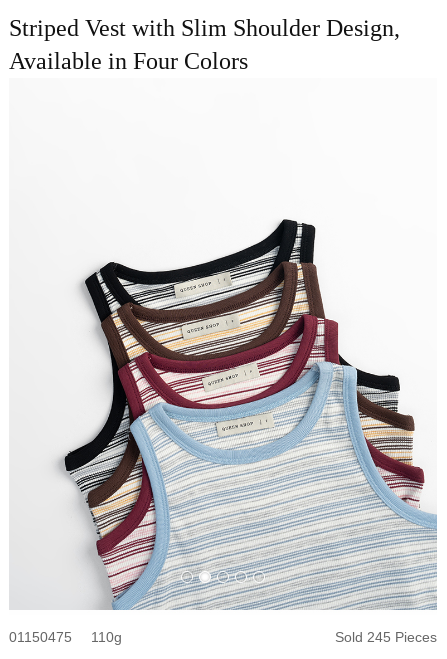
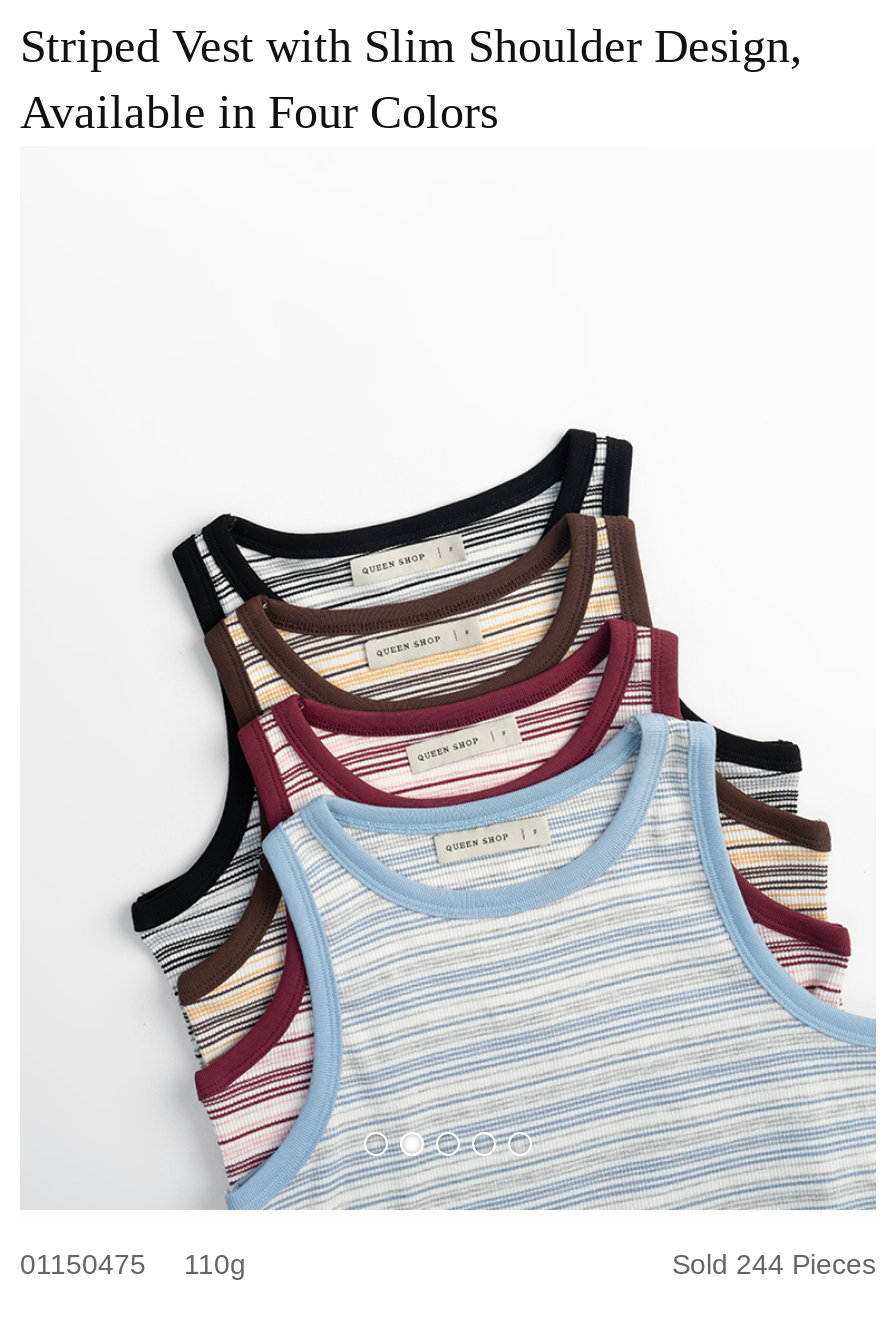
- Sold 245 Pieces
+ Sold 244 Pieces
